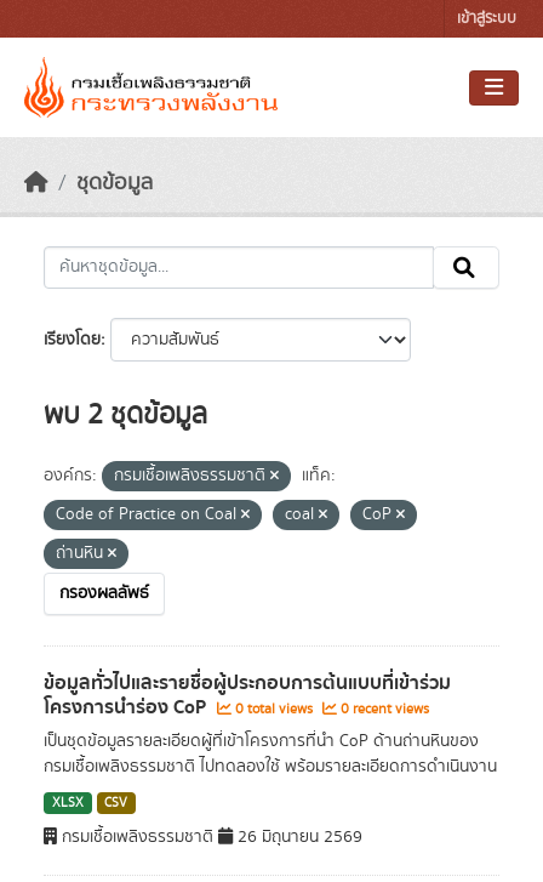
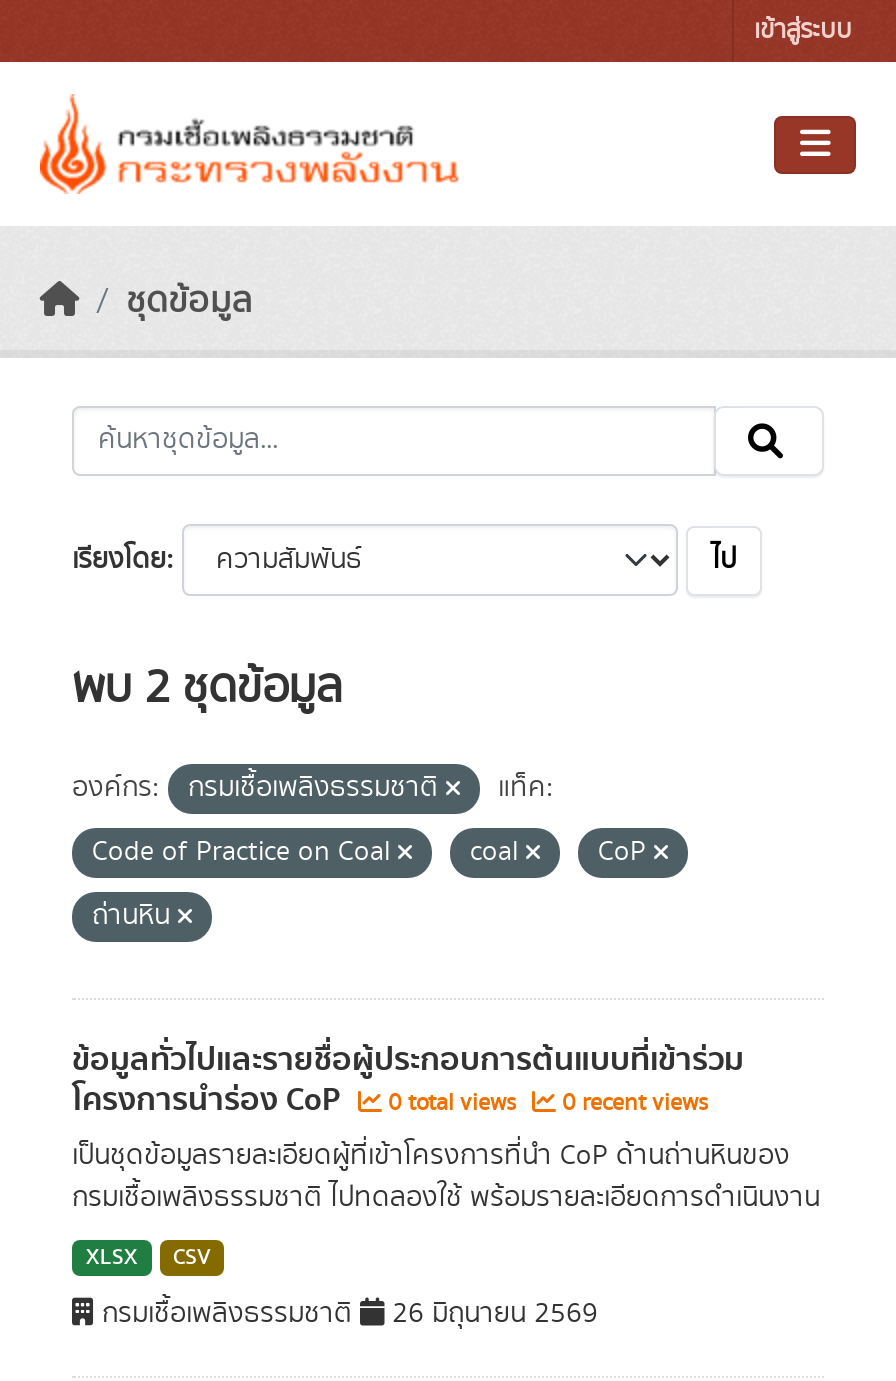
+ ไป

- กรองผลลัพธ์
